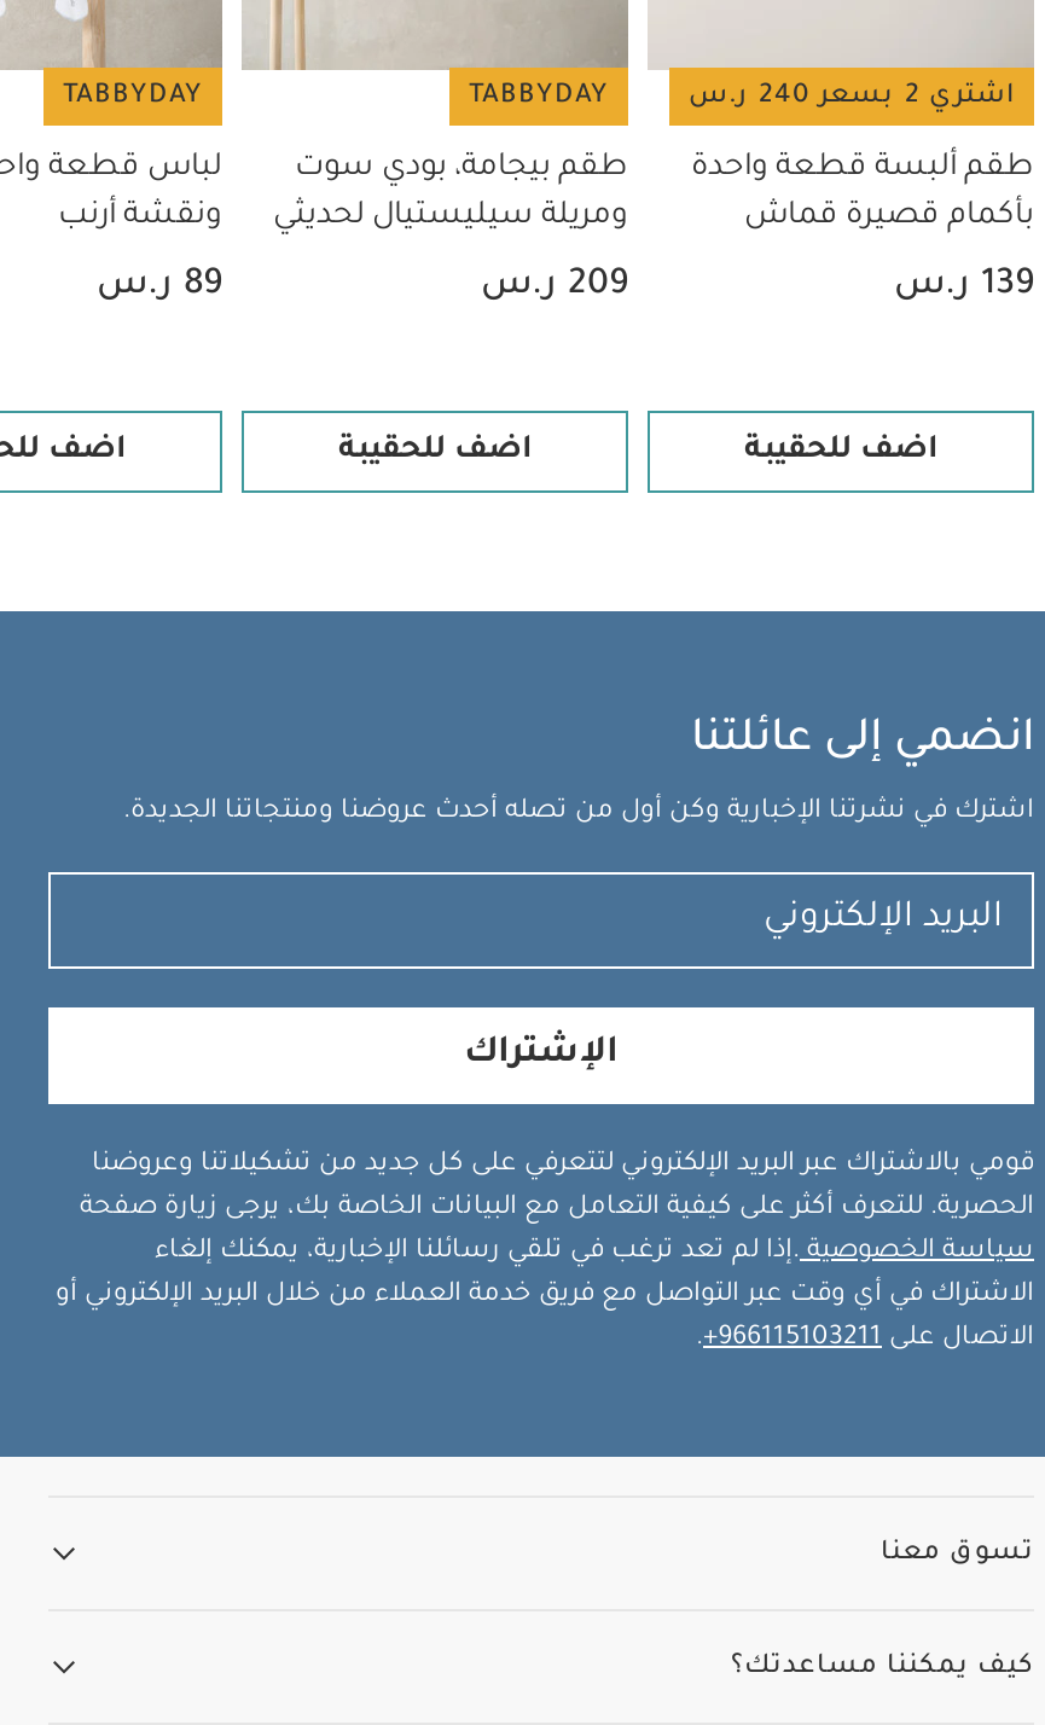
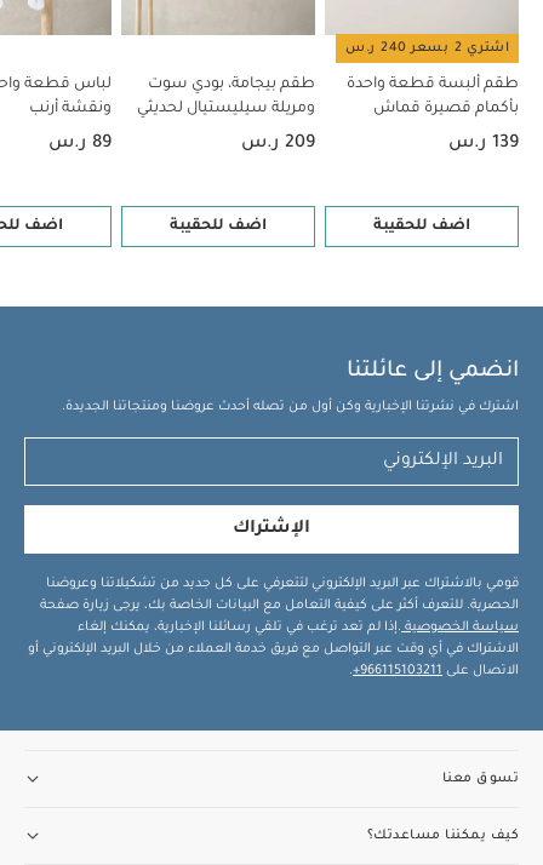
- TABBYDAY

- TABBYDAY
